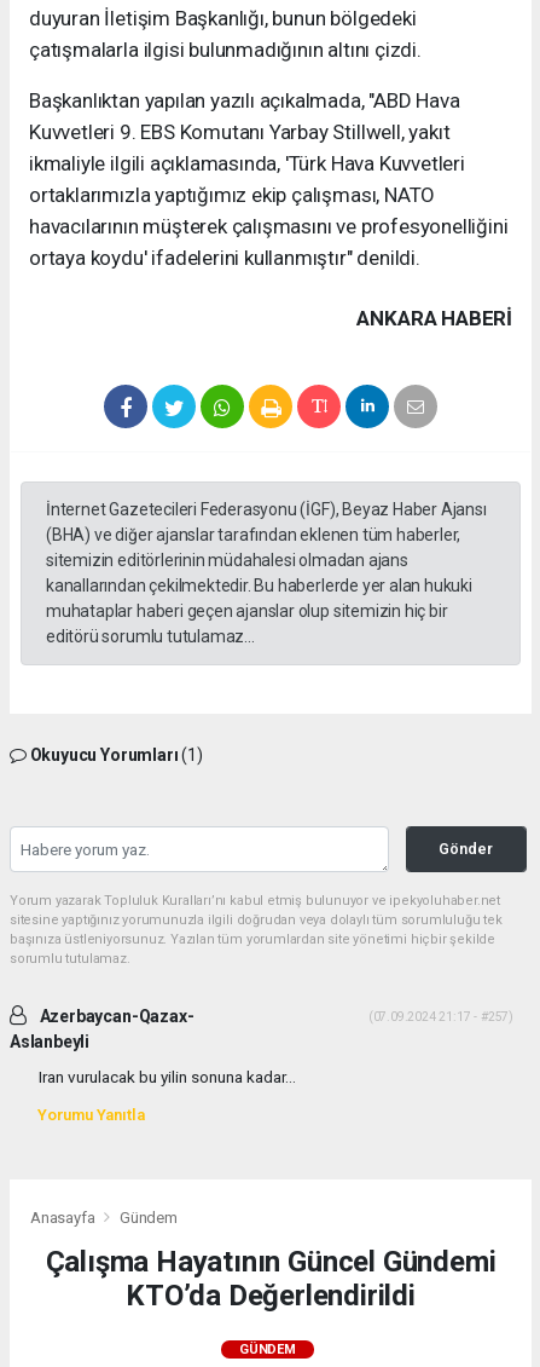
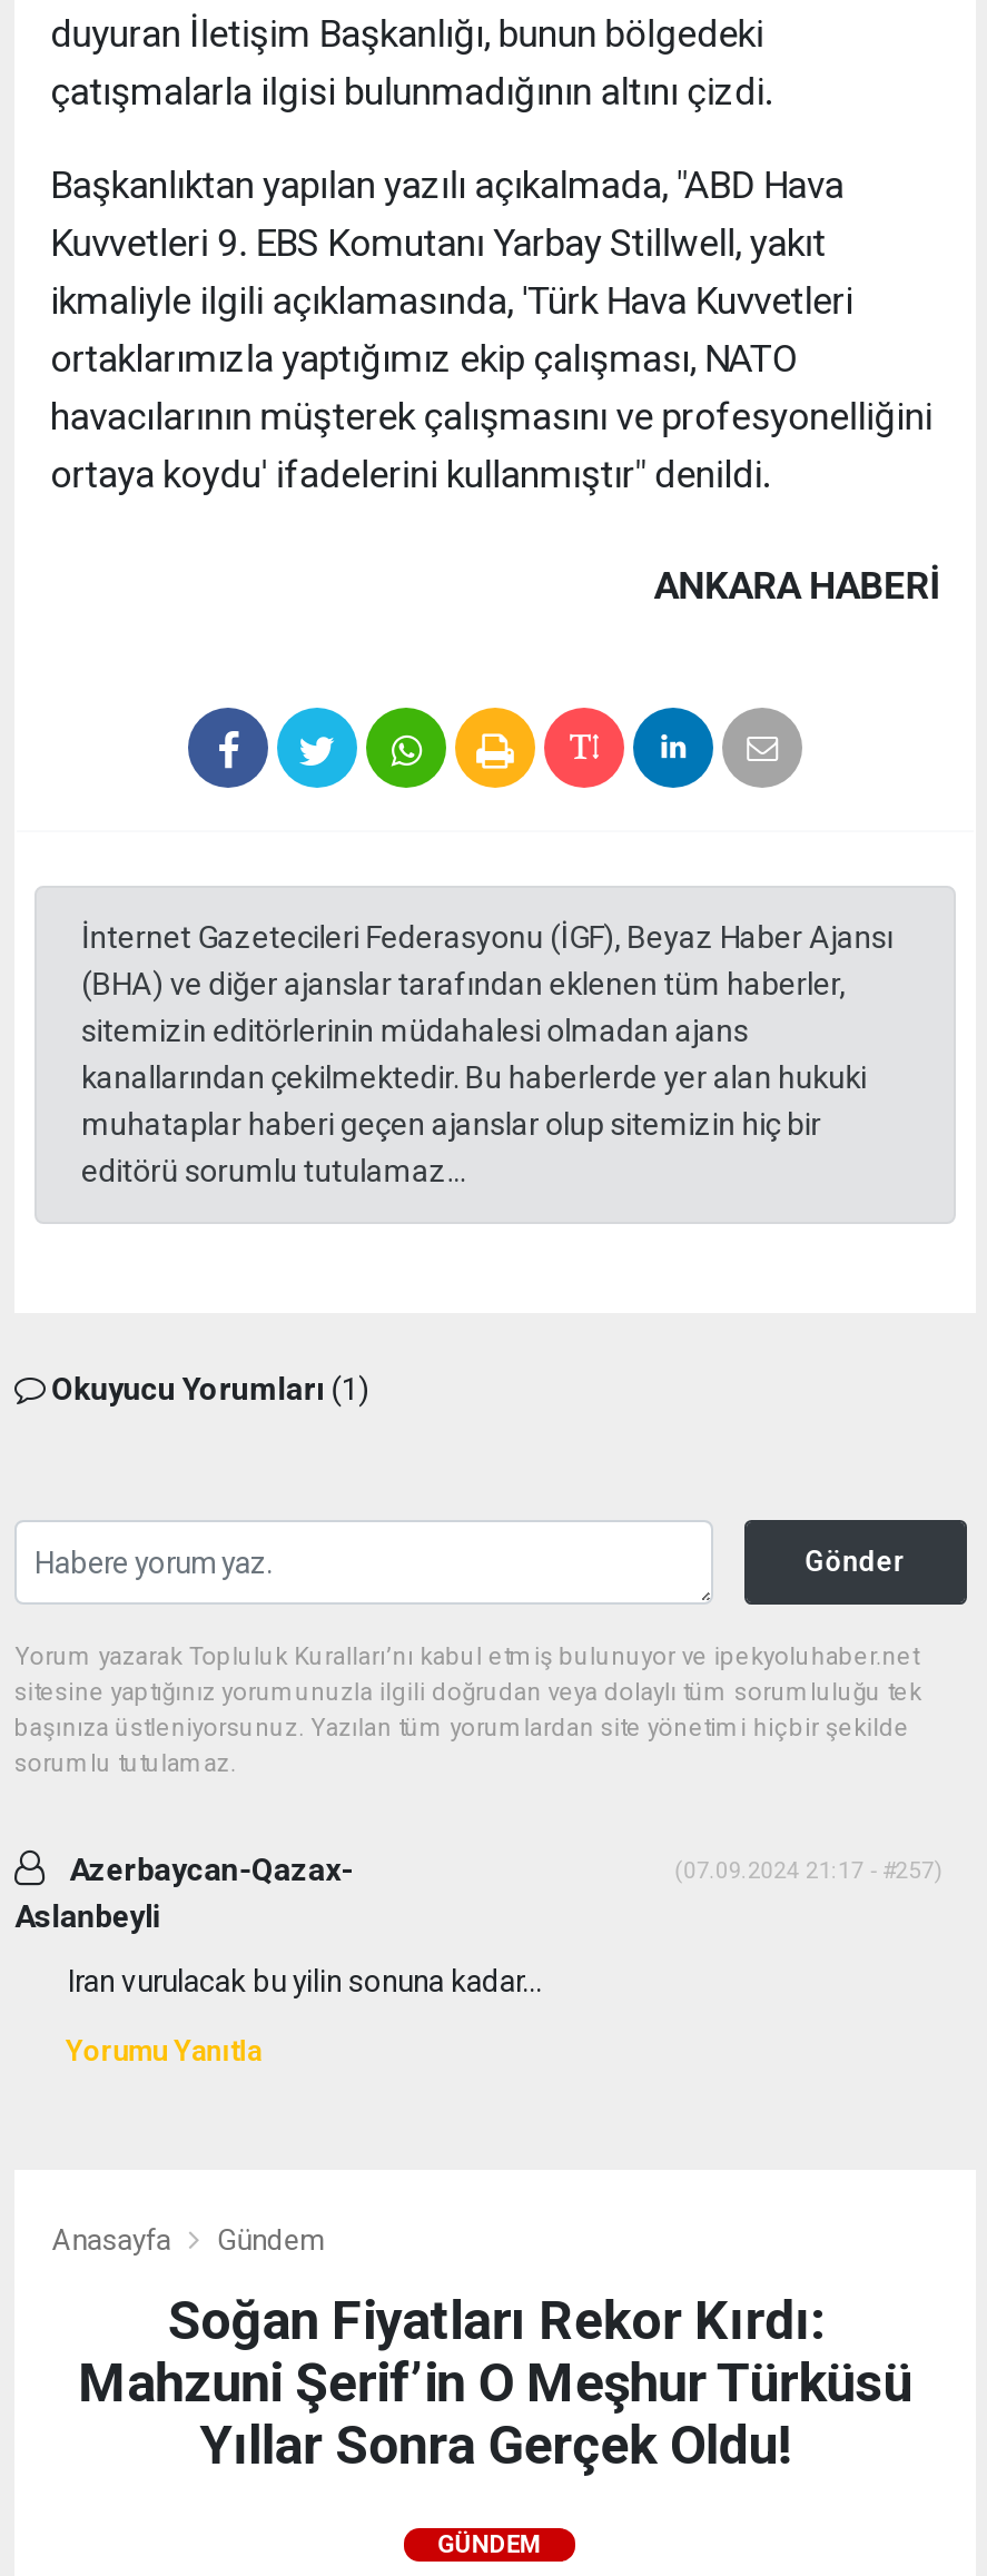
- Çalışma Hayatının Güncel Gündemi
- KTO’da Değerlendirildi
+ Soğan Fiyatları Rekor Kırdı:
+ Mahzuni Şerif’in O Meşhur Türküsü
+ Yıllar Sonra Gerçek Oldu!
